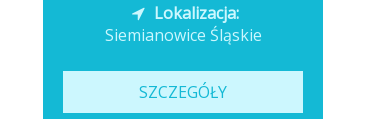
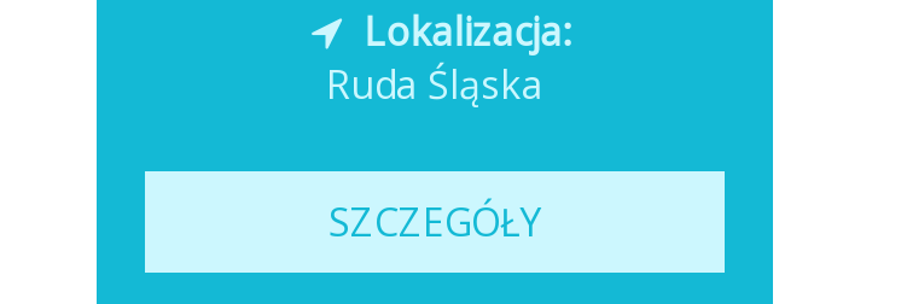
- Siemianowice Śląskie
+ Ruda Śląska
